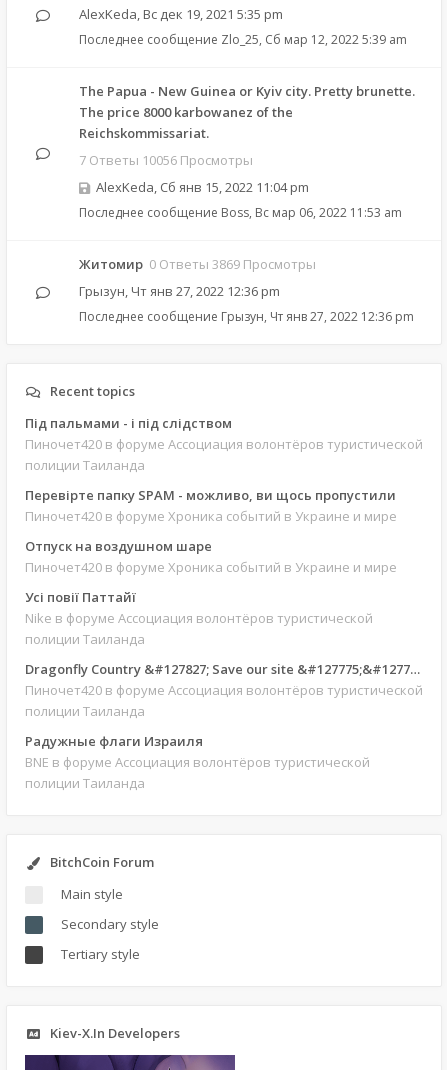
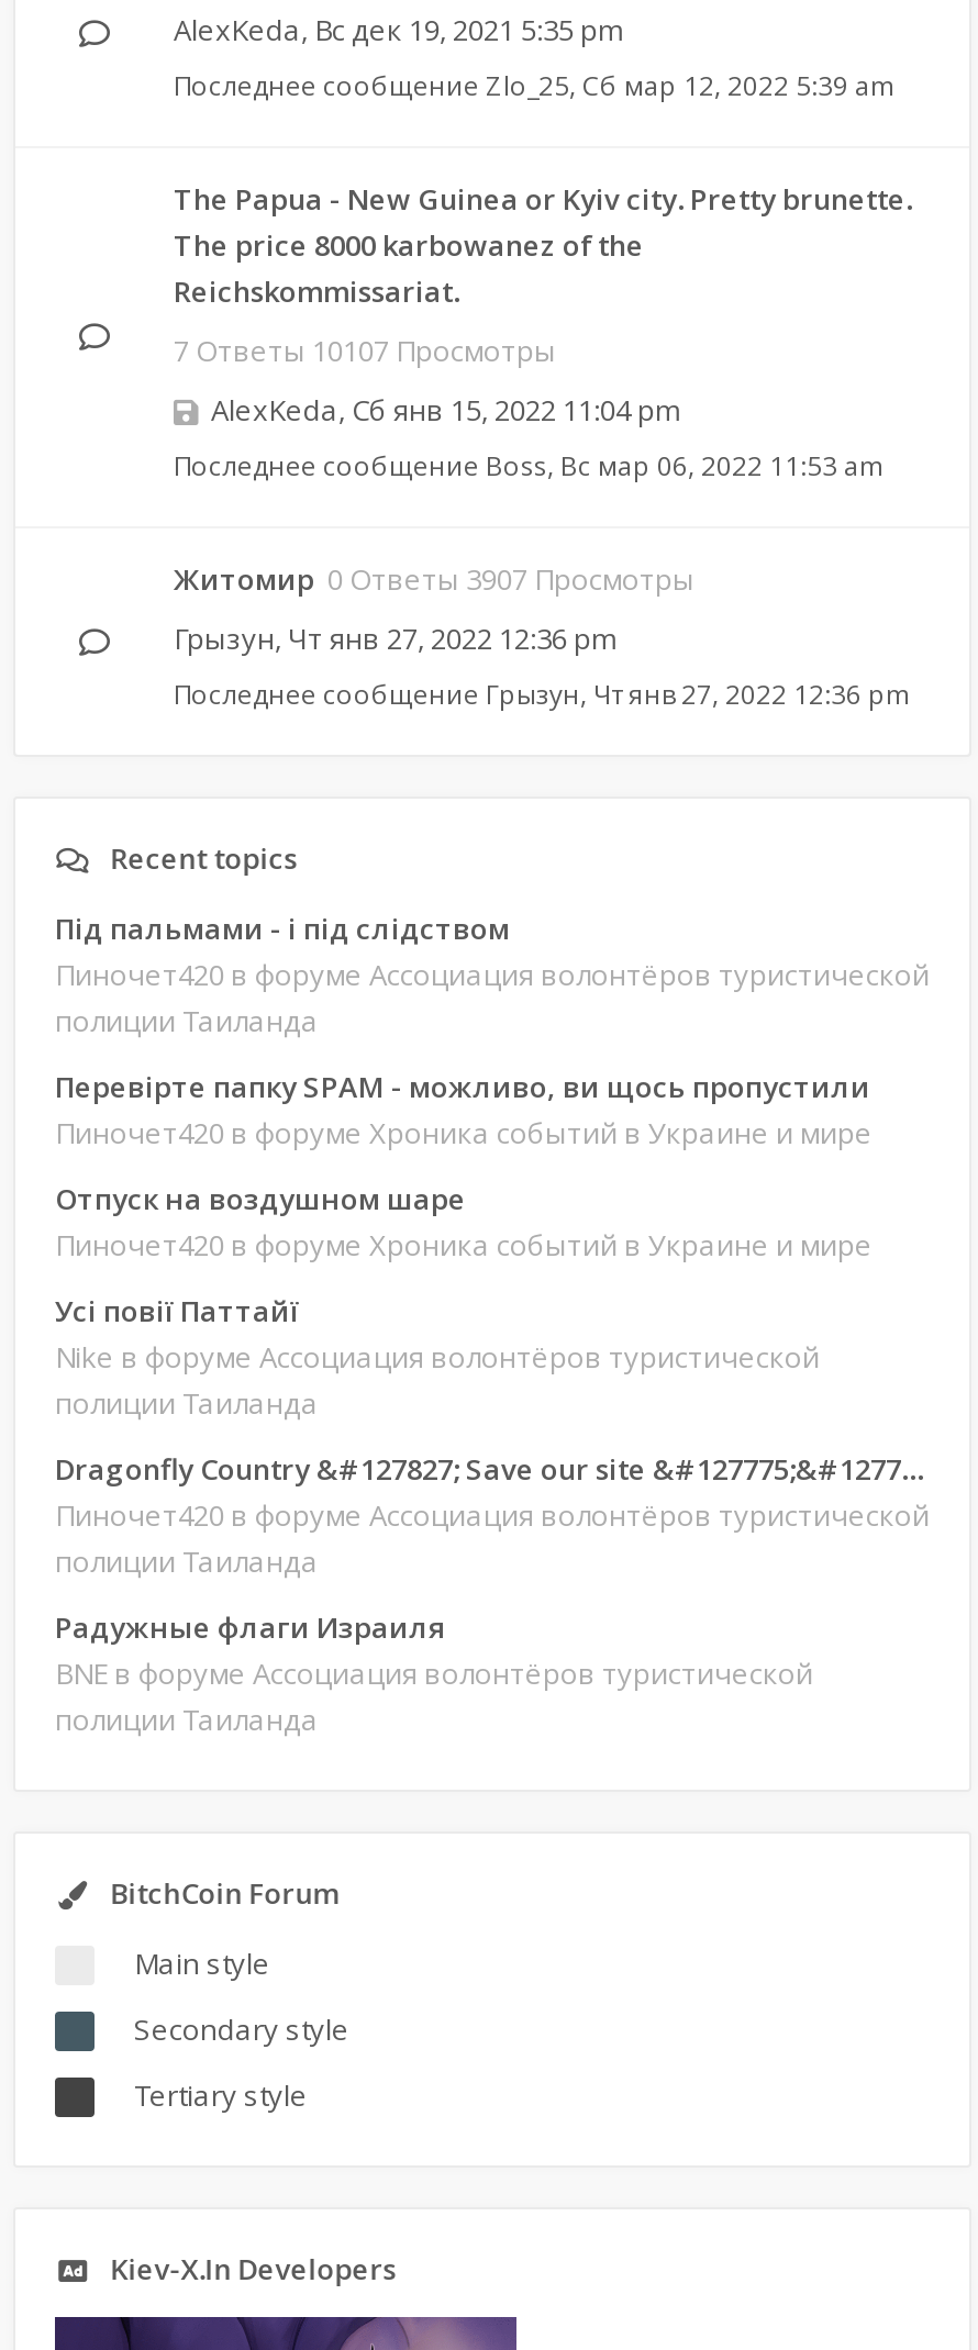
- 7 Ответы 10056 Просмотры
+ 7 Ответы 10107 Просмотры

- Житомир 0 Ответы 3869 Просмотры
+ Житомир 0 Ответы 3907 Просмотры
